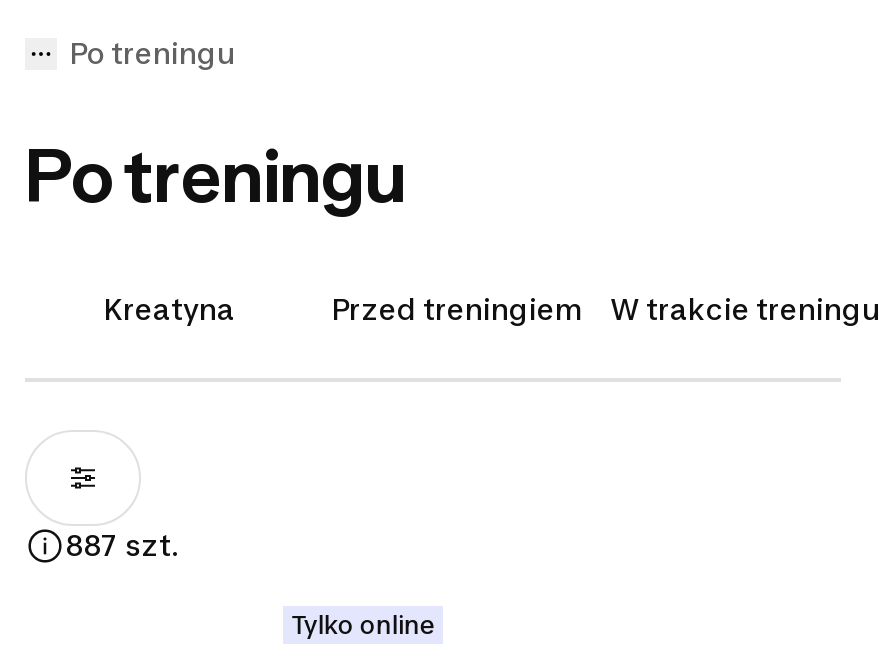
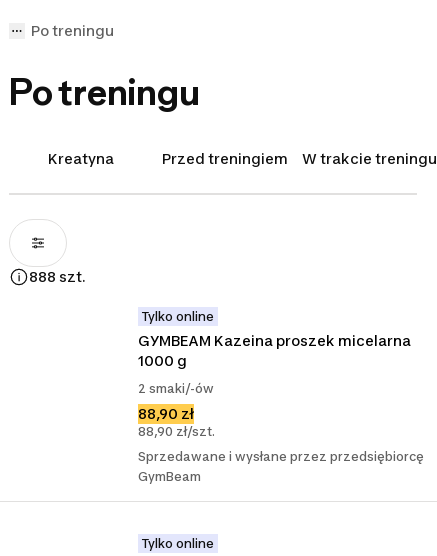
- 887 szt.
+ 888 szt.
+ Tylko online
+ GYMBEAM Kazeina proszek micelarna
+ 1000 g
+ 2 smaki/-ów
+ 88,90 zł
+ 88,90 zł/szt.
+ Sprzedawane i wysłane przez przedsiębiorcę
+ GymBeam
